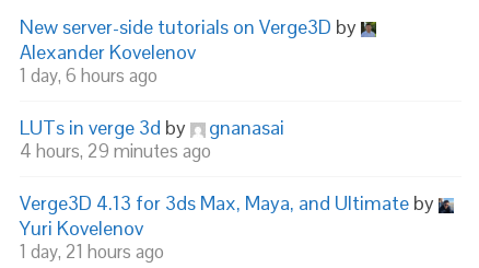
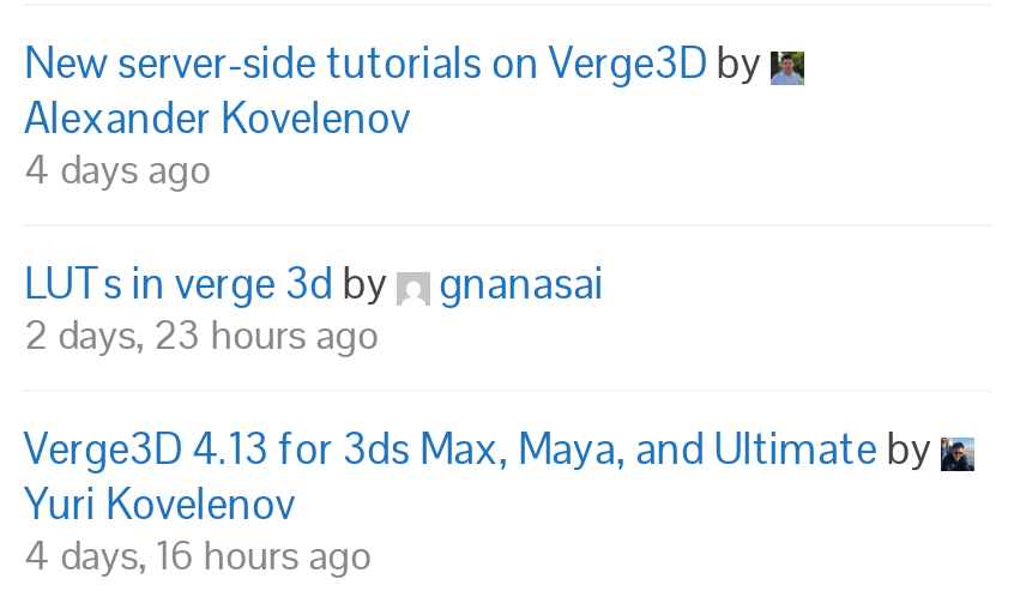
- 1 day, 6 hours ago
+ 4 days ago

- 4 hours, 29 minutes ago
+ 2 days, 23 hours ago

- 1 day, 21 hours ago
+ 4 days, 16 hours ago
